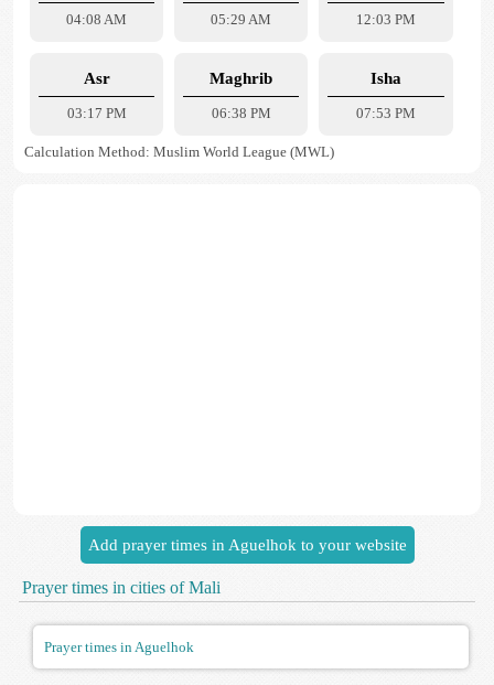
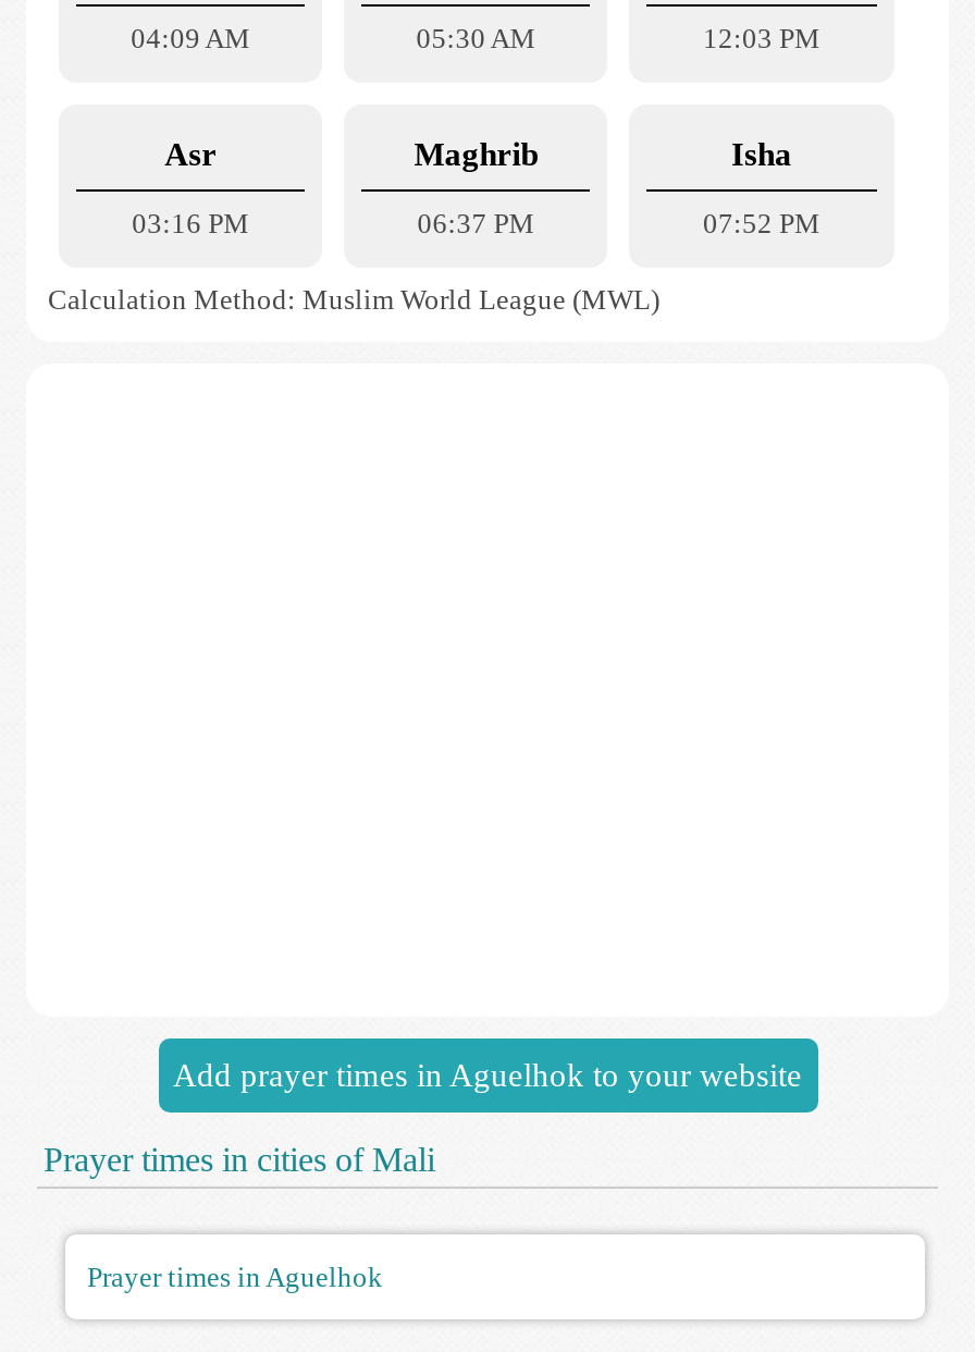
- 04:08 AM
+ 04:09 AM

- 05:29 AM
+ 05:30 AM

- 03:17 PM
+ 03:16 PM

- 06:38 PM
+ 06:37 PM

- 07:53 PM
+ 07:52 PM
